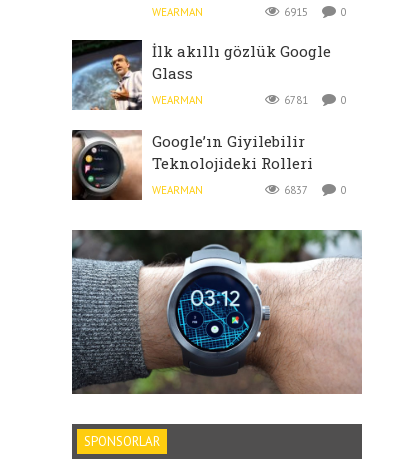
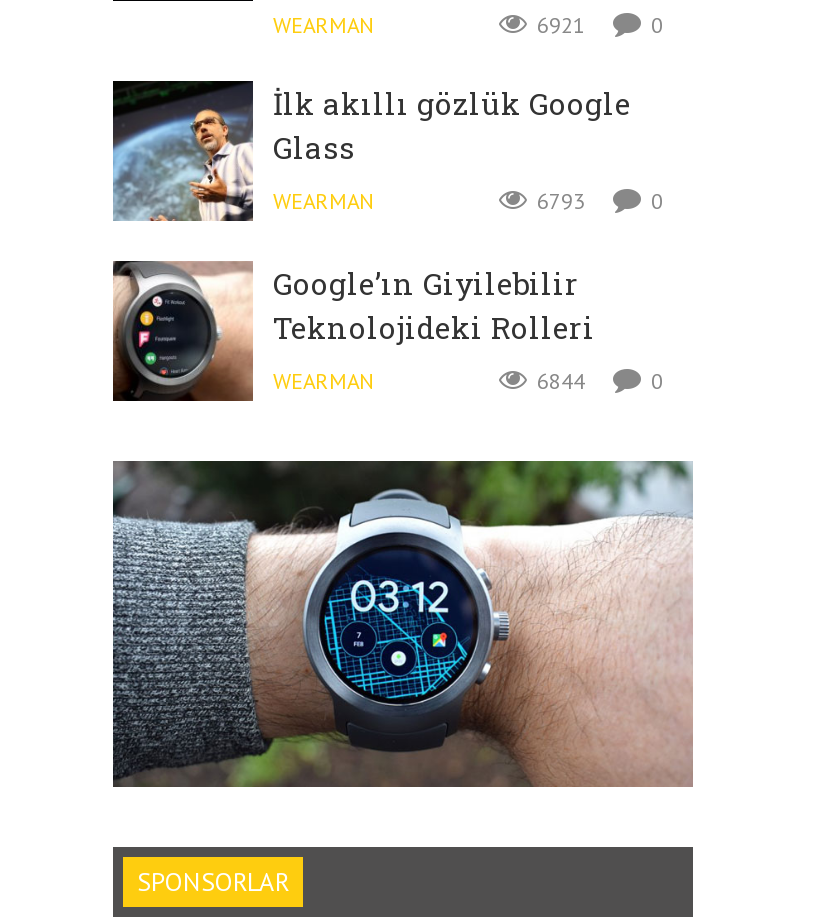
- 6915
+ 6921

- 6781
+ 6793

- 6837
+ 6844
